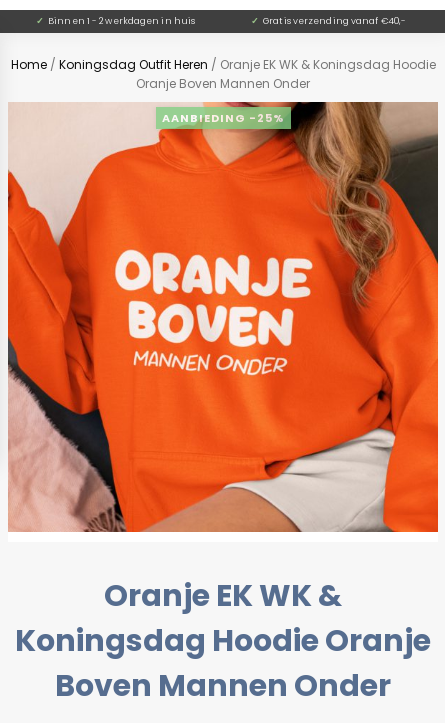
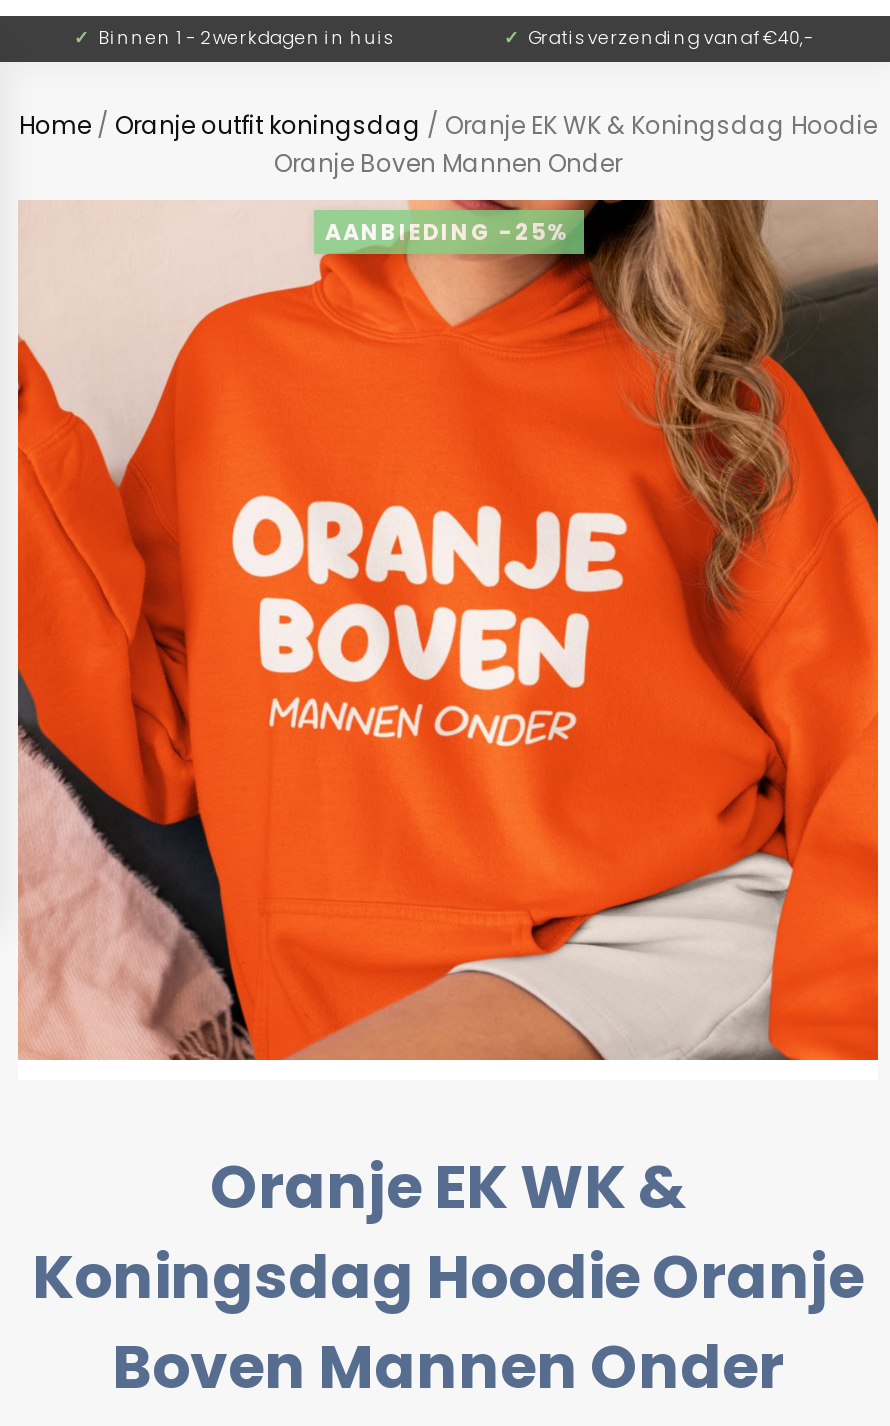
- Home / Koningsdag Outfit Heren / Oranje EK WK & Koningsdag Hoodie
+ Home / Oranje outfit koningsdag / Oranje EK WK & Koningsdag Hoodie
